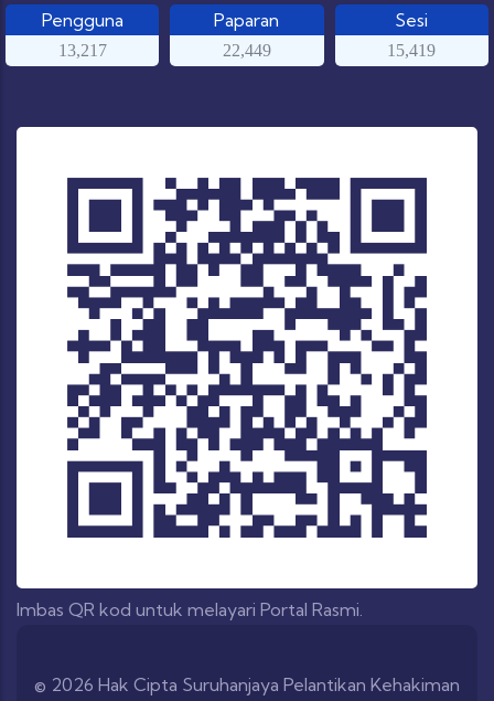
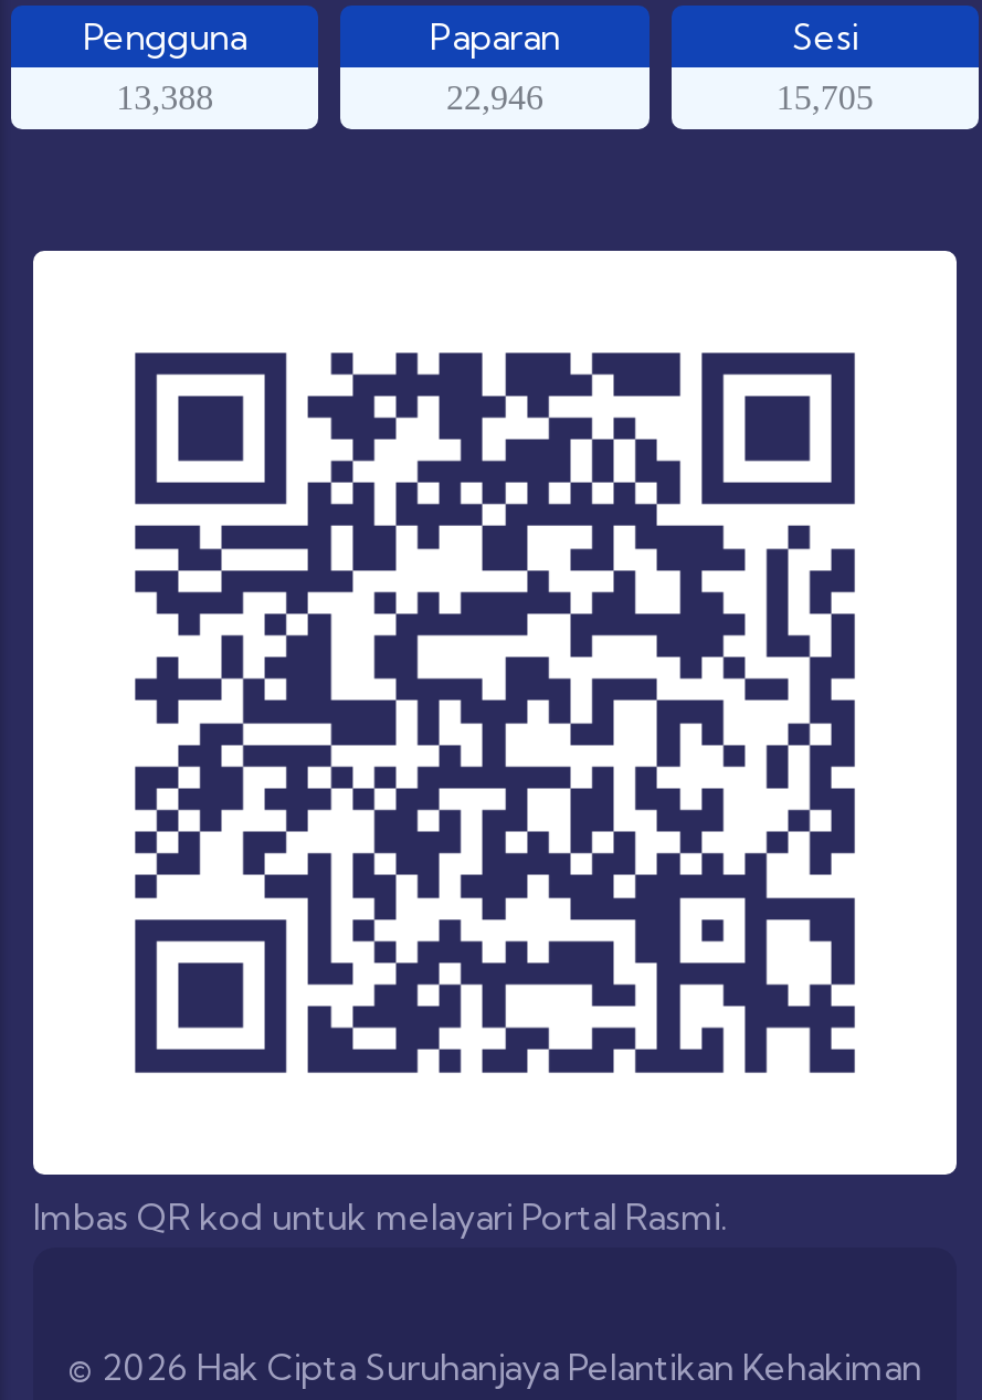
- 13,217
+ 13,388

- 22,449
+ 22,946

- 15,419
+ 15,705
